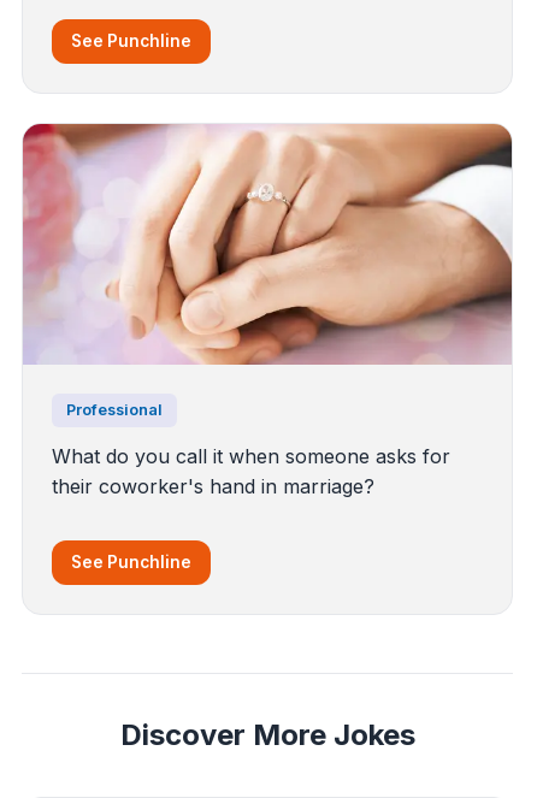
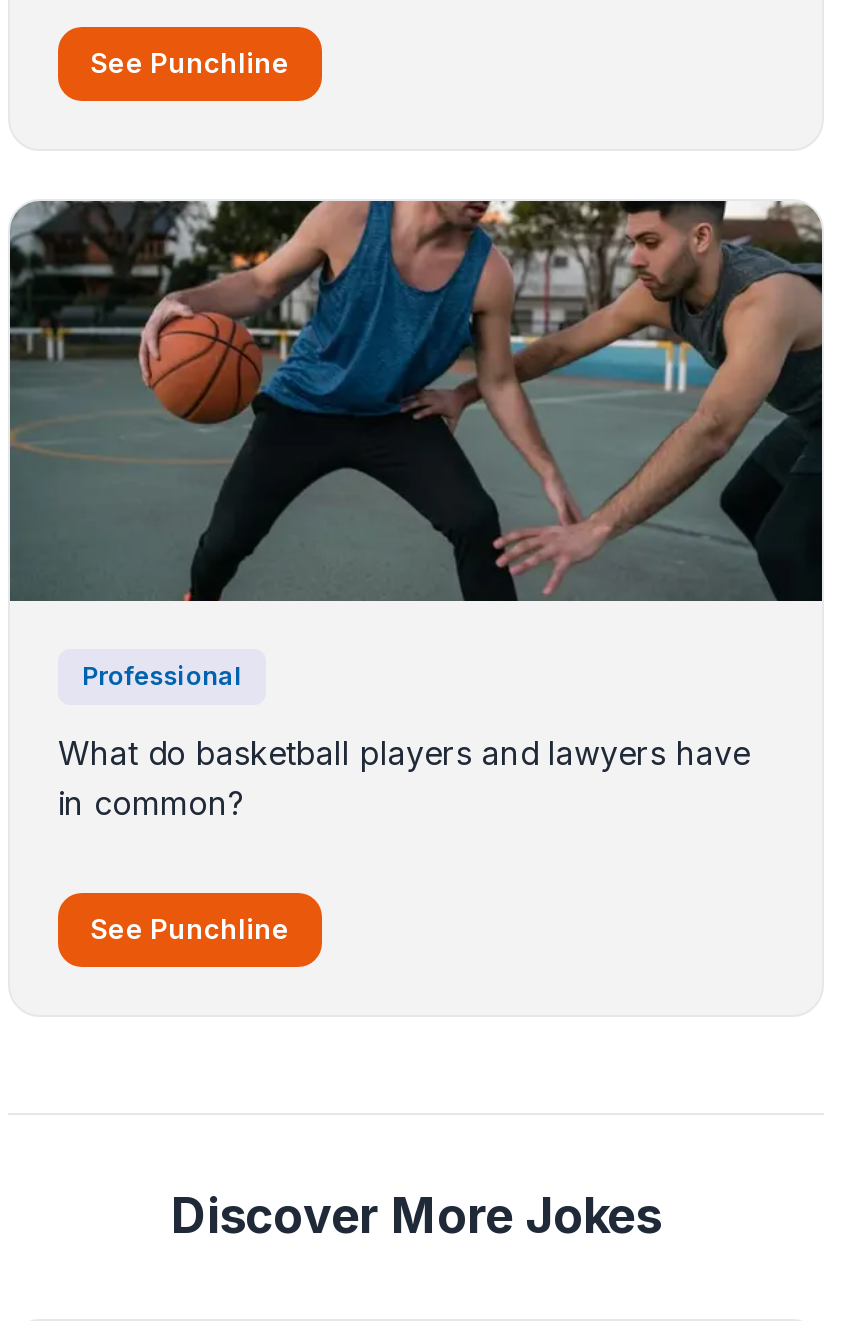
- [image]
+ [image]

- What do you call it when someone asks for
- their coworker's hand in marriage?
+ What do basketball players and lawyers have
+ in common?
